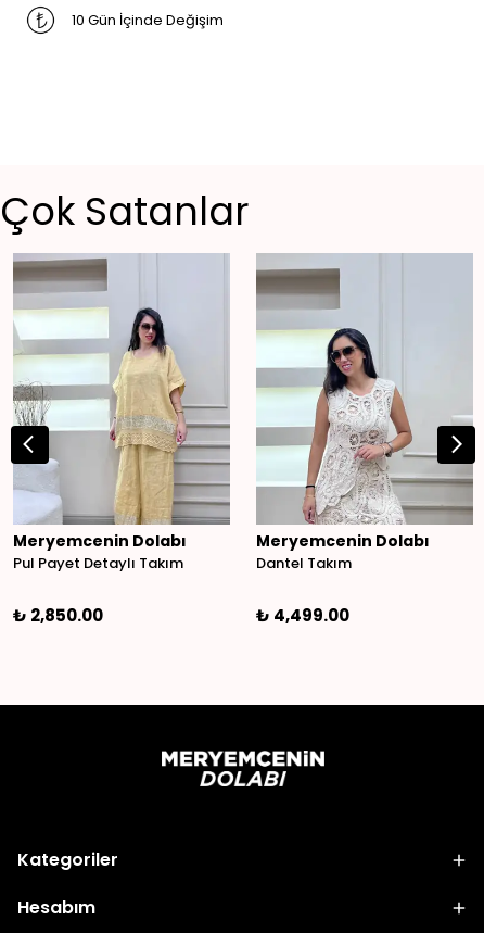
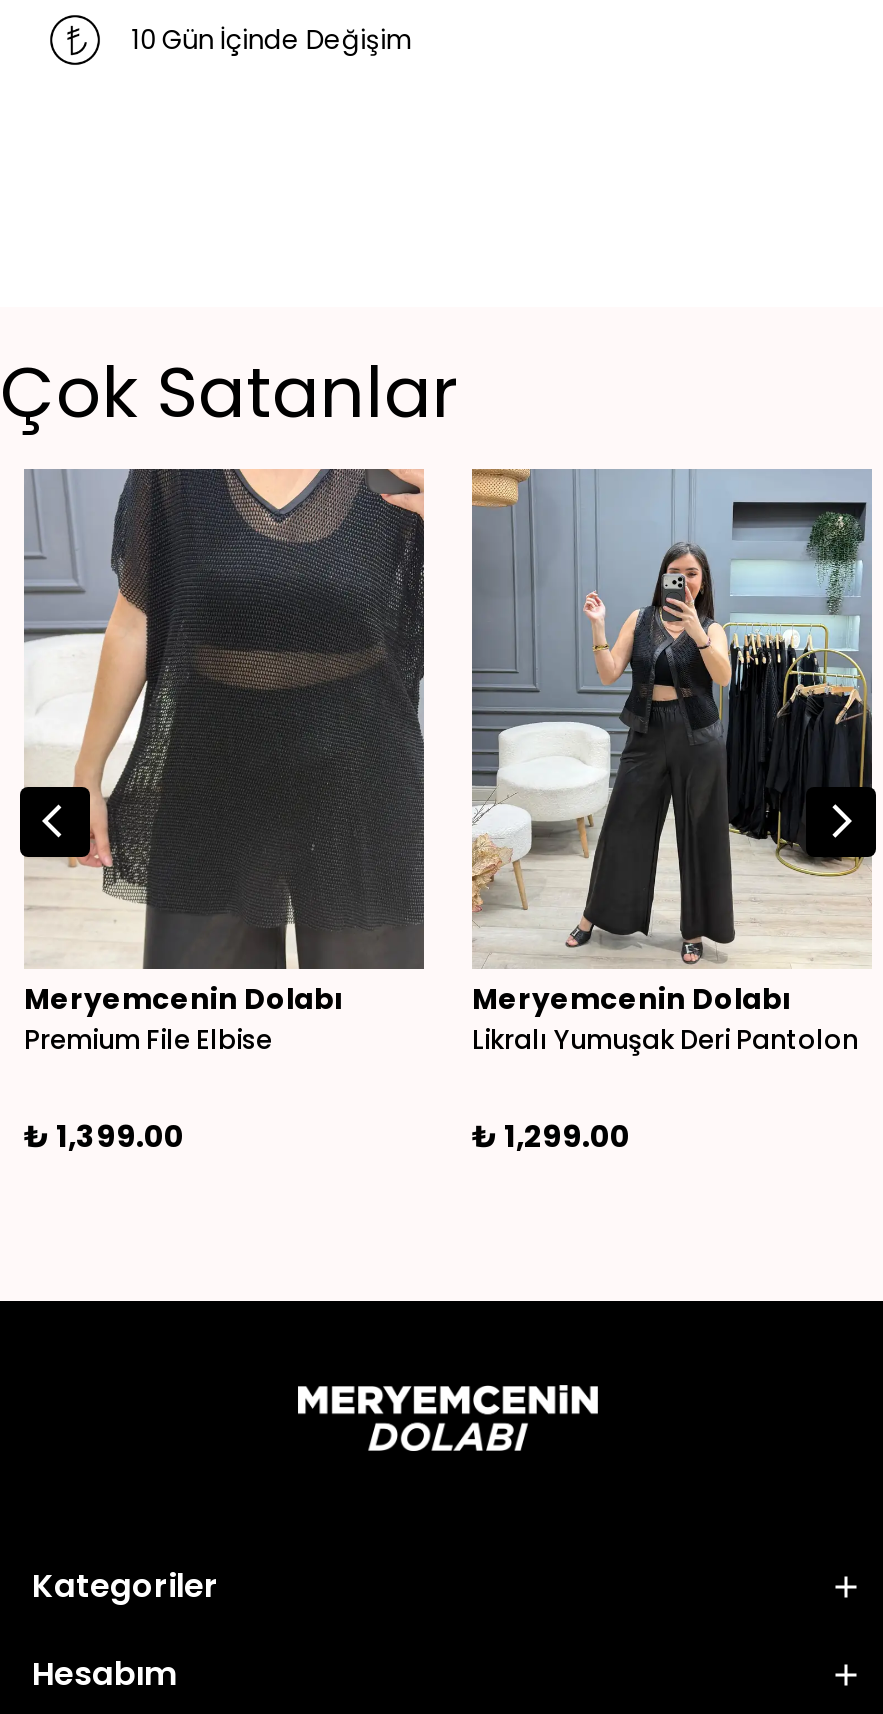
- [image]
- Pul Payet Detaylı Takım
+ [image]
+ Premium File Elbise

- [image]
- Dantel Takım
+ [image]
+ Likralı Yumuşak Deri Pantolon

- ₺ 2,850.00
+ ₺ 1,399.00

- ₺ 4,499.00
+ ₺ 1,299.00
